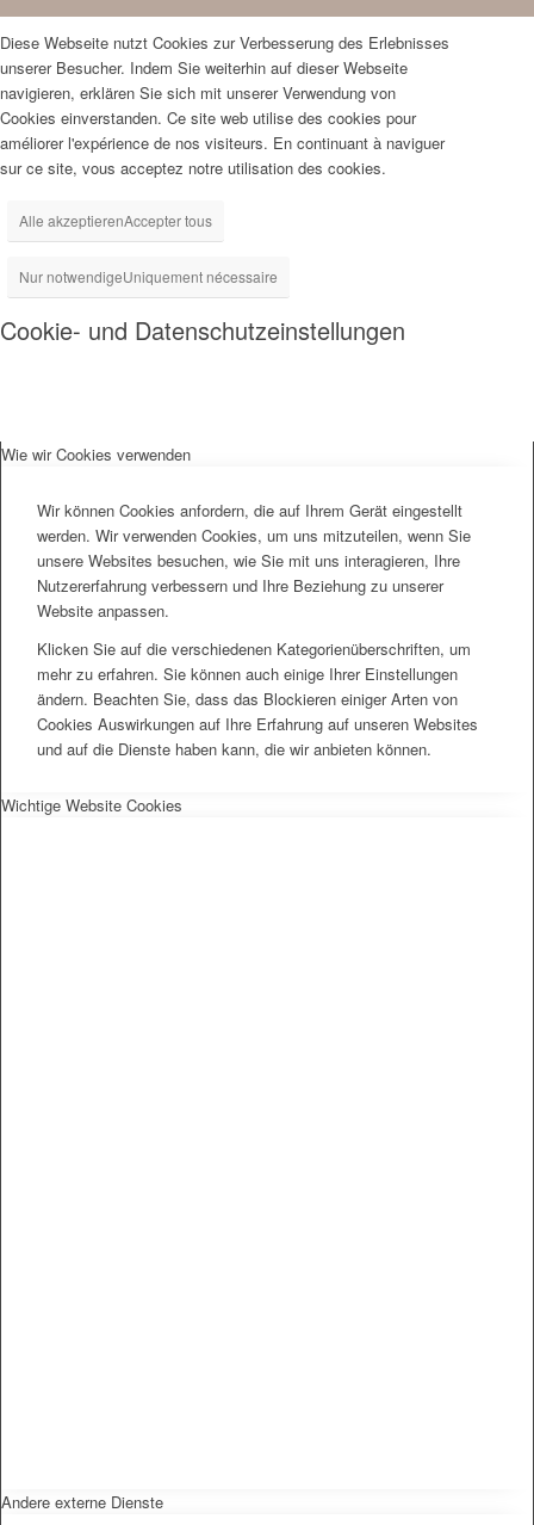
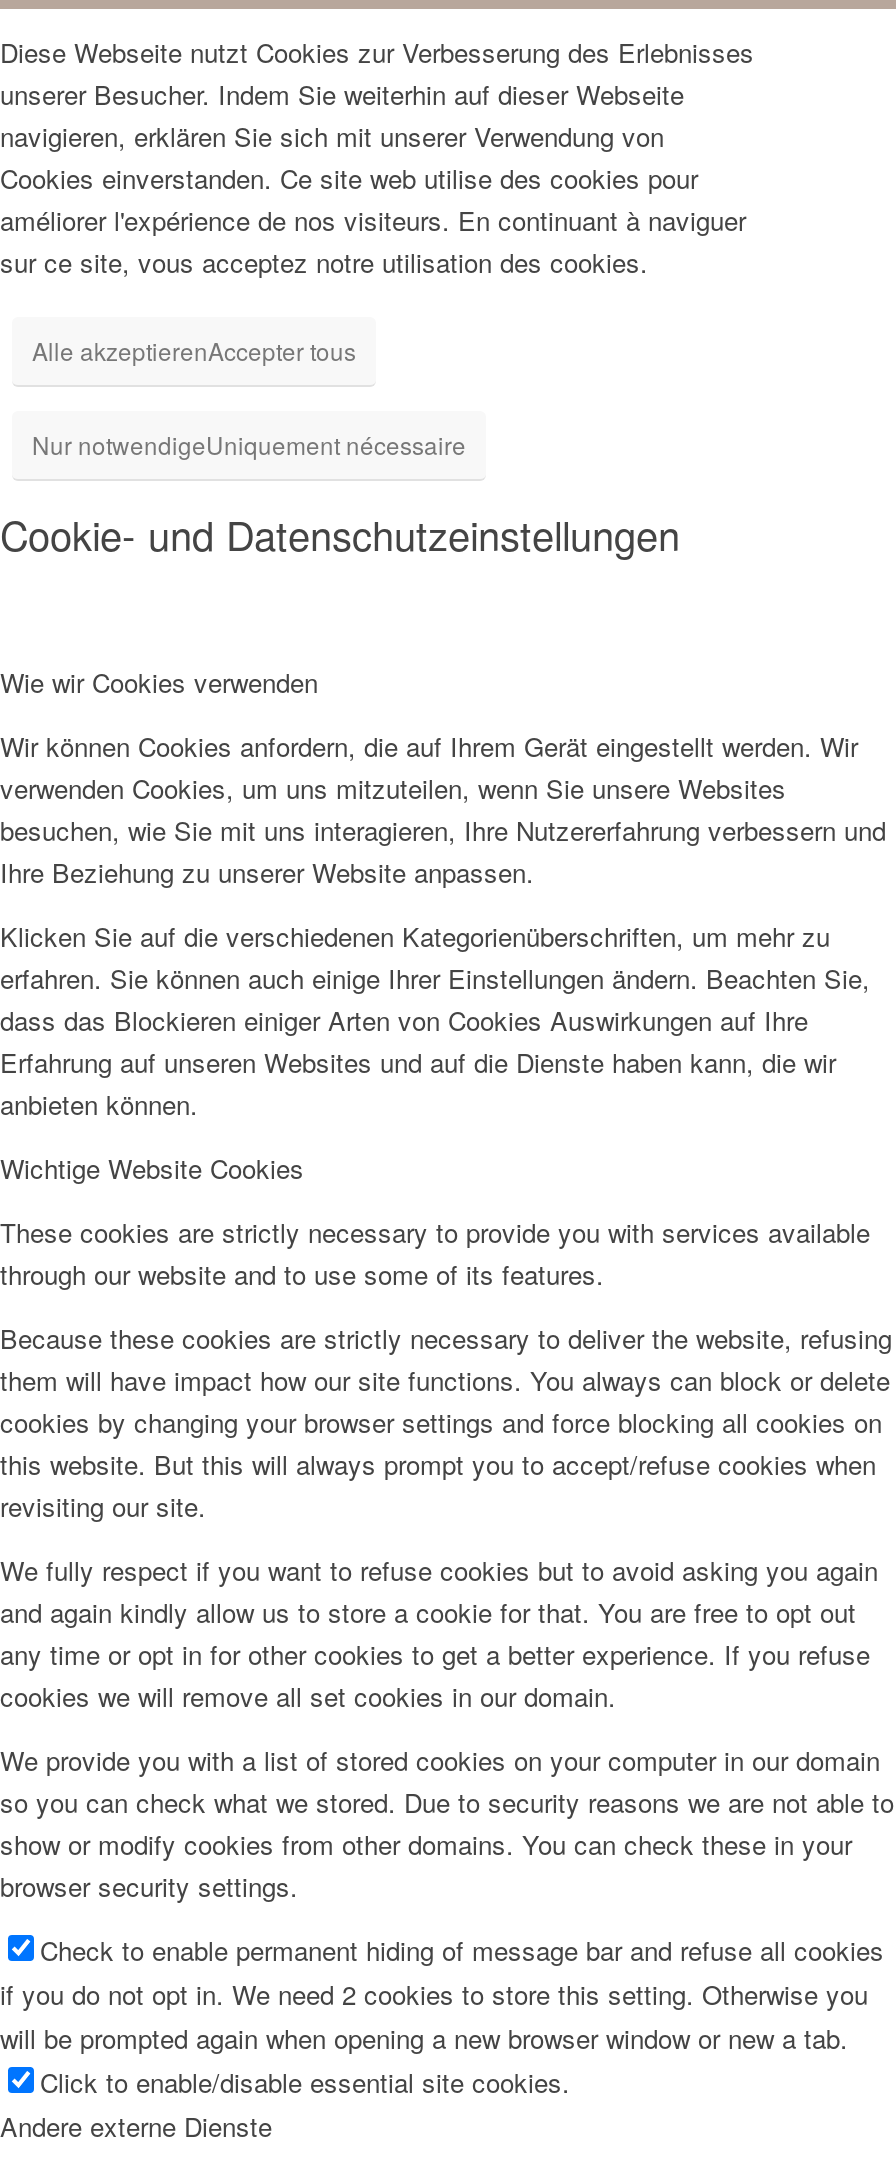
+ These cookies are strictly necessary to provide you with services available
+ through our website and to use some of its features.
+ Because these cookies are strictly necessary to deliver the website, refusing
+ them will have impact how our site functions. You always can block or delete
+ cookies by changing your browser settings and force blocking all cookies on
+ this website. But this will always prompt you to accept/refuse cookies when
+ revisiting our site.
+ We fully respect if you want to refuse cookies but to avoid asking you again
+ and again kindly allow us to store a cookie for that. You are free to opt out
+ any time or opt in for other cookies to get a better experience. If you refuse
+ cookies we will remove all set cookies in our domain.
+ We provide you with a list of stored cookies on your computer in our domain
+ so you can check what we stored. Due to security reasons we are not able to
+ show or modify cookies from other domains. You can check these in your
+ browser security settings.
+ Check to enable permanent hiding of message bar and refuse all cookies
+ if you do not opt in. We need 2 cookies to store this setting. Otherwise you
+ will be prompted again when opening a new browser window or new a tab.
+ Click to enable/disable essential site cookies.
